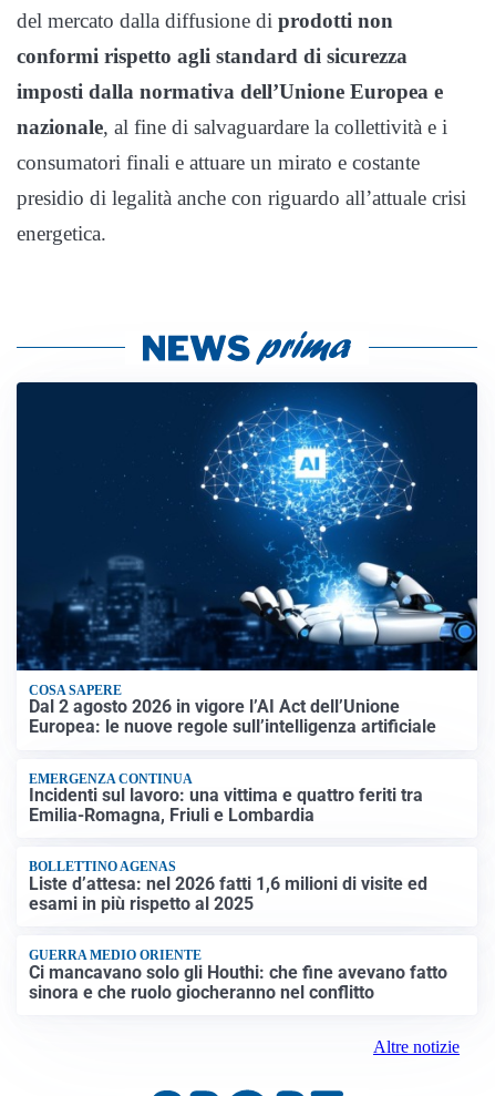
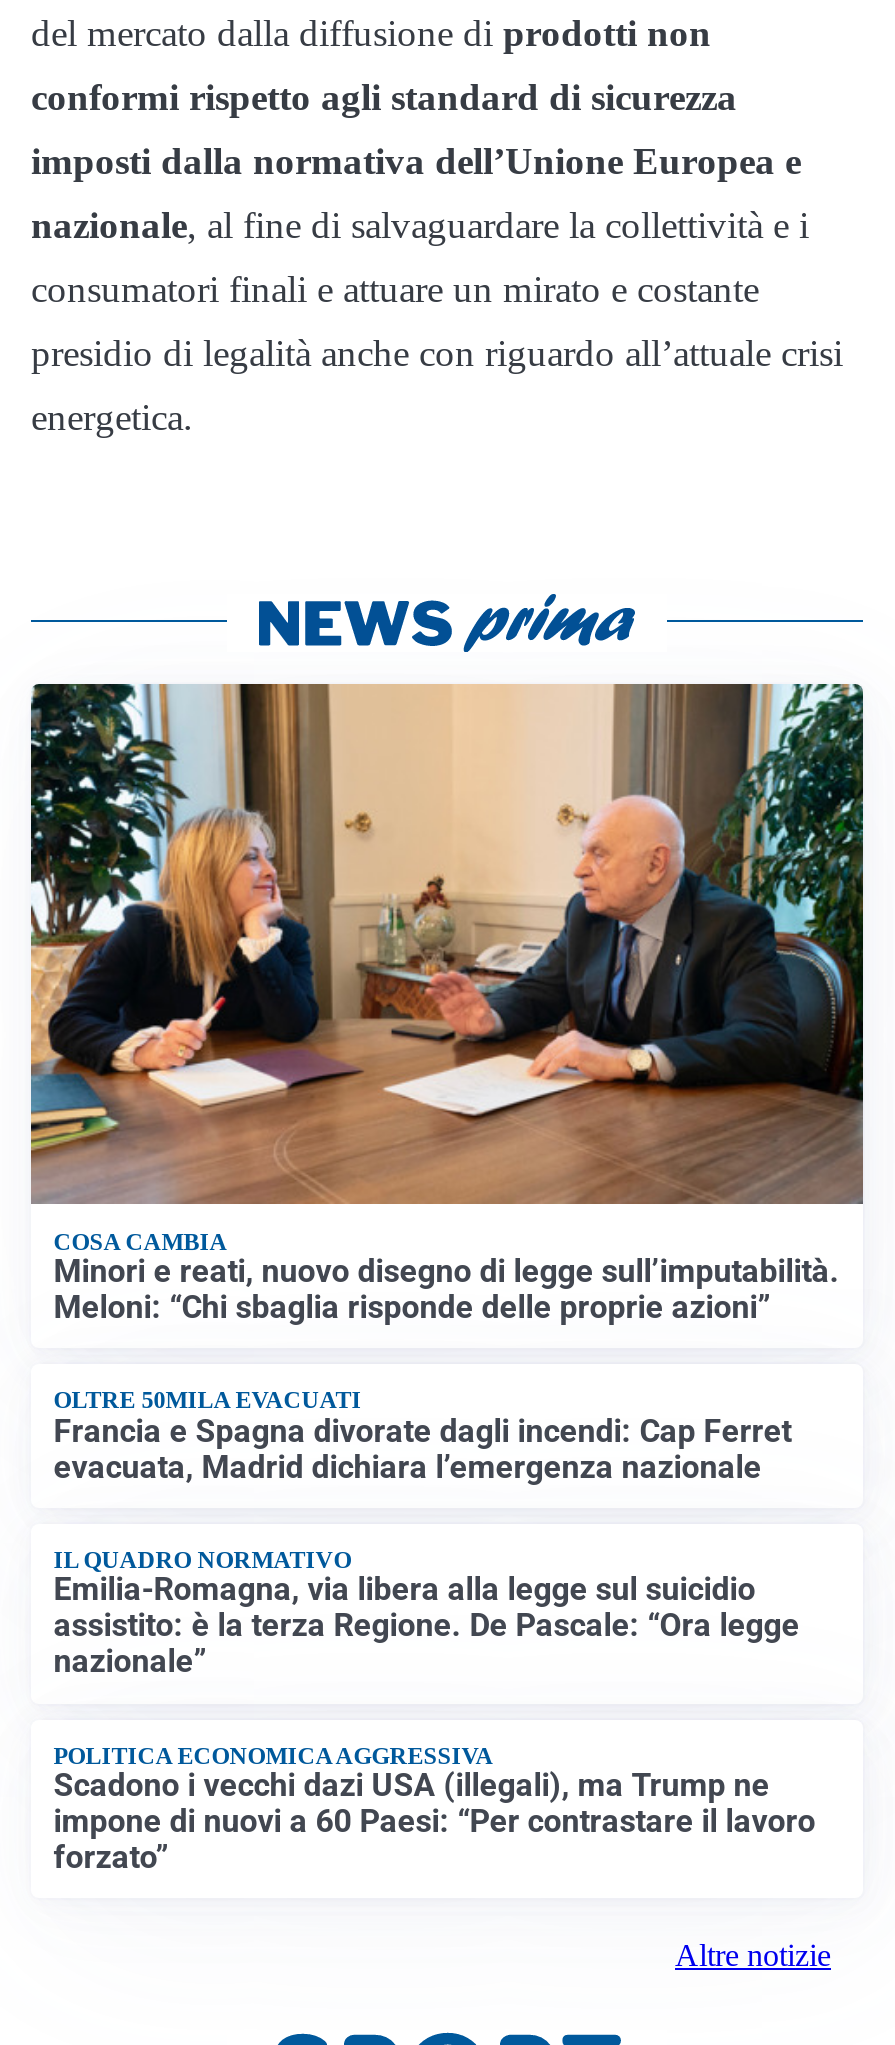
- [image]
- COSA SAPERE
- Dal 2 agosto 2026 in vigore l’AI Act dell’Unione
- Europea: le nuove regole sull’intelligenza artificiale
+ [image]
+ COSA CAMBIA
+ Minori e reati, nuovo disegno di legge sull’imputabilità.
+ Meloni: “Chi sbaglia risponde delle proprie azioni”

- EMERGENZA CONTINUA
- Incidenti sul lavoro: una vittima e quattro feriti tra
- Emilia-Romagna, Friuli e Lombardia
+ OLTRE 50MILA EVACUATI
+ Francia e Spagna divorate dagli incendi: Cap Ferret
+ evacuata, Madrid dichiara l’emergenza nazionale

- BOLLETTINO AGENAS
- Liste d’attesa: nel 2026 fatti 1,6 milioni di visite ed
- esami in più rispetto al 2025
+ IL QUADRO NORMATIVO
+ Emilia-Romagna, via libera alla legge sul suicidio
+ assistito: è la terza Regione. De Pascale: “Ora legge
+ nazionale”

- GUERRA MEDIO ORIENTE
- Ci mancavano solo gli Houthi: che fine avevano fatto
- sinora e che ruolo giocheranno nel conflitto
+ POLITICA ECONOMICA AGGRESSIVA
+ Scadono i vecchi dazi USA (illegali), ma Trump ne
+ impone di nuovi a 60 Paesi: “Per contrastare il lavoro
+ forzato”
